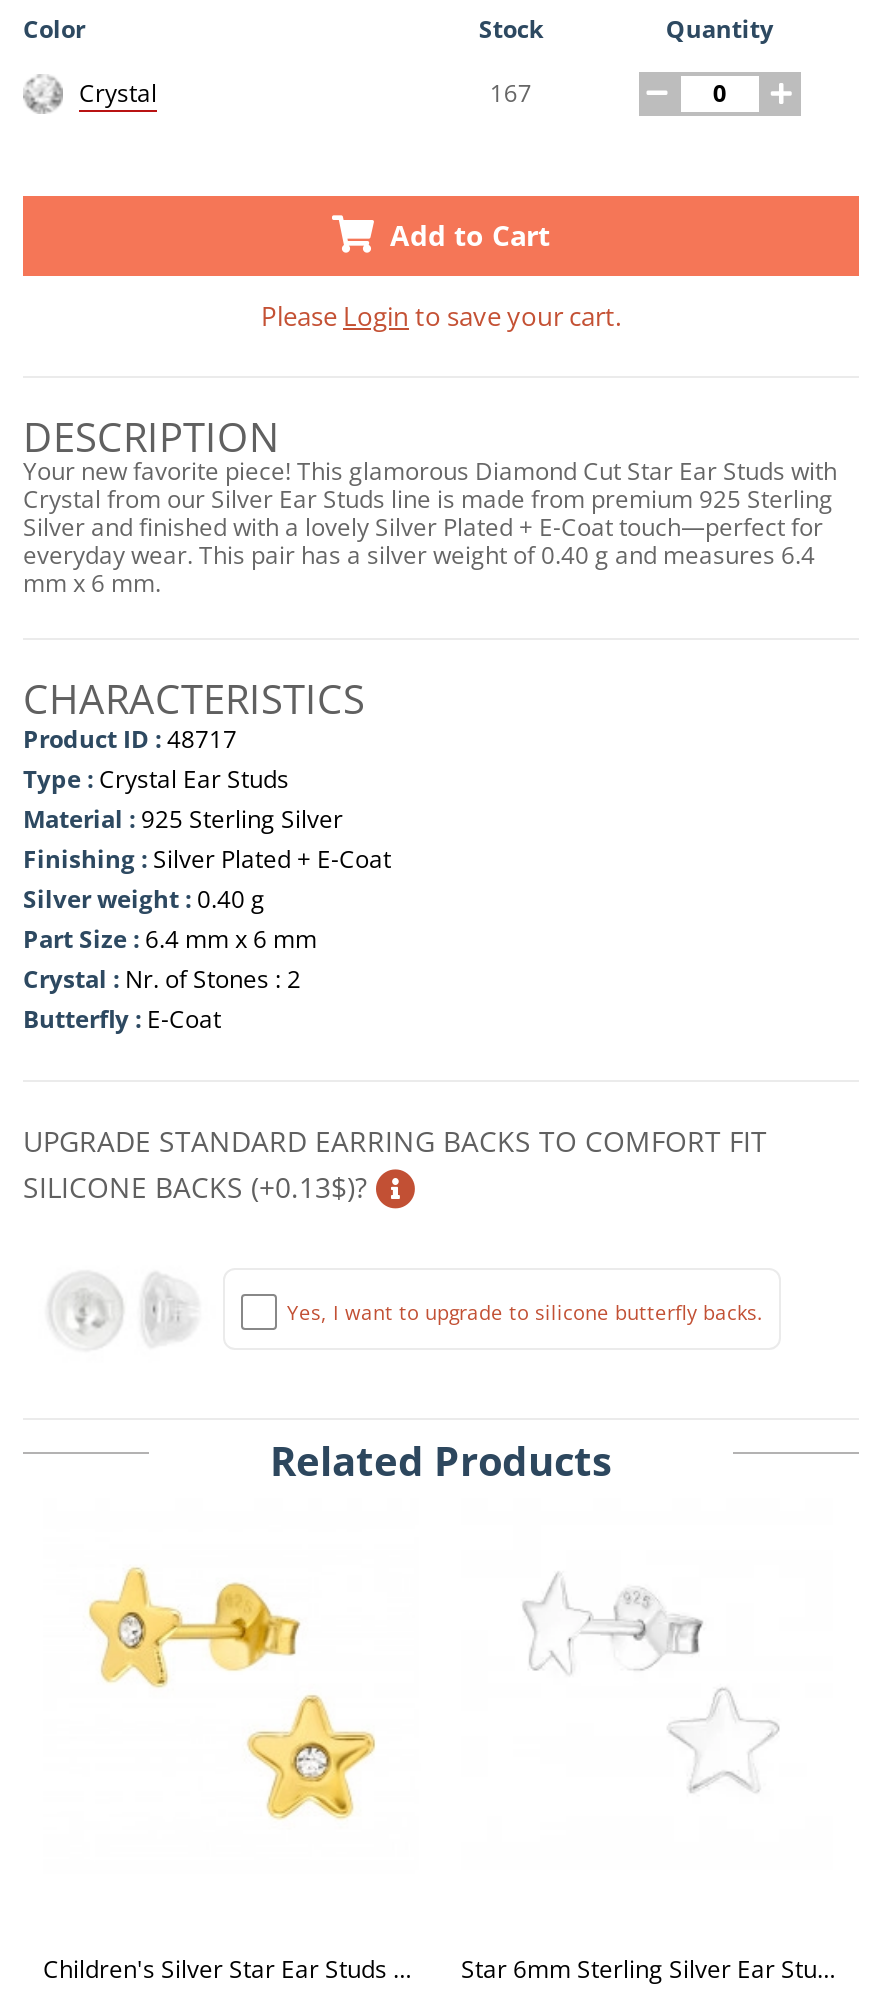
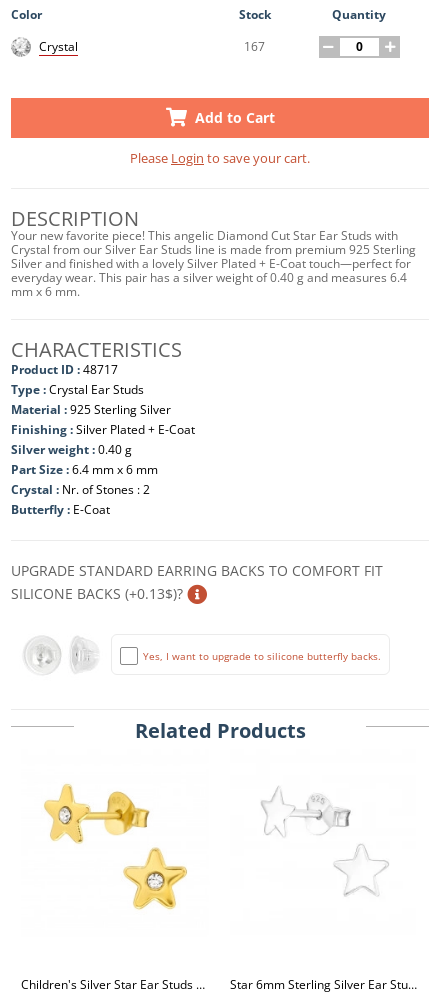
- Your new favorite piece! This glamorous Diamond Cut Star Ear Studs with
+ Your new favorite piece! This angelic Diamond Cut Star Ear Studs with
